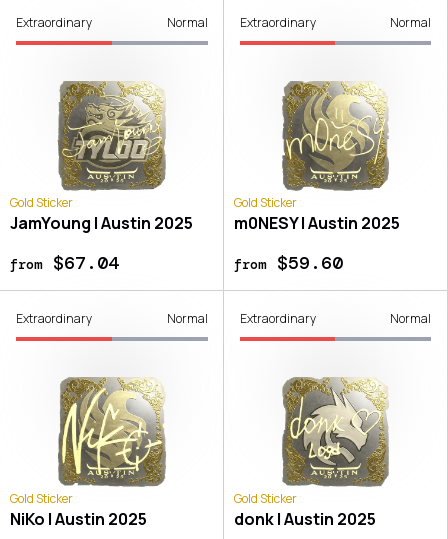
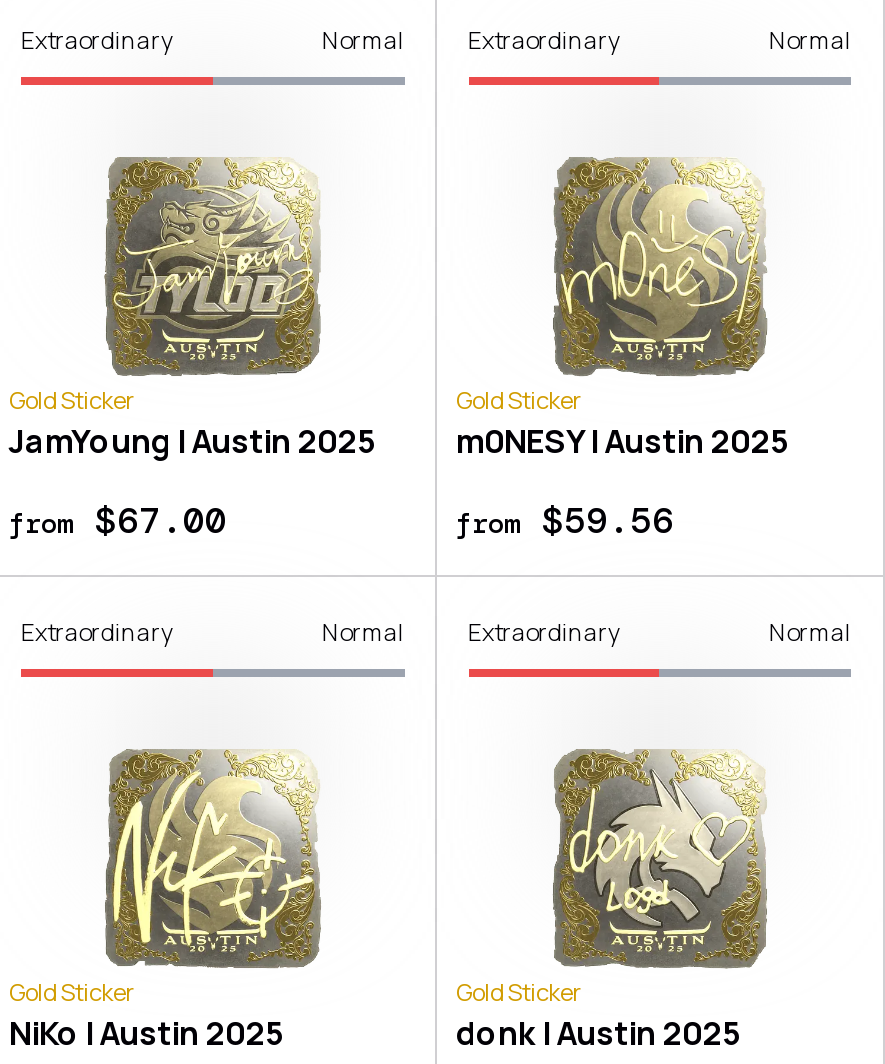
- from $67.04
+ from $67.00

- from $59.60
+ from $59.56
